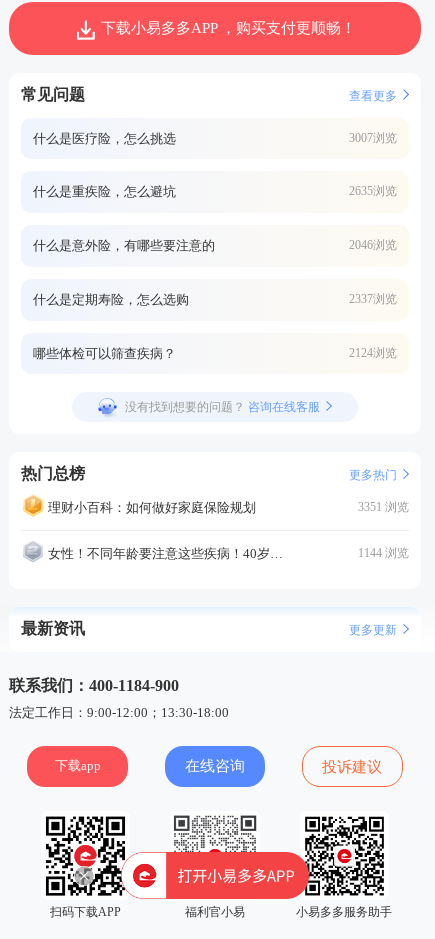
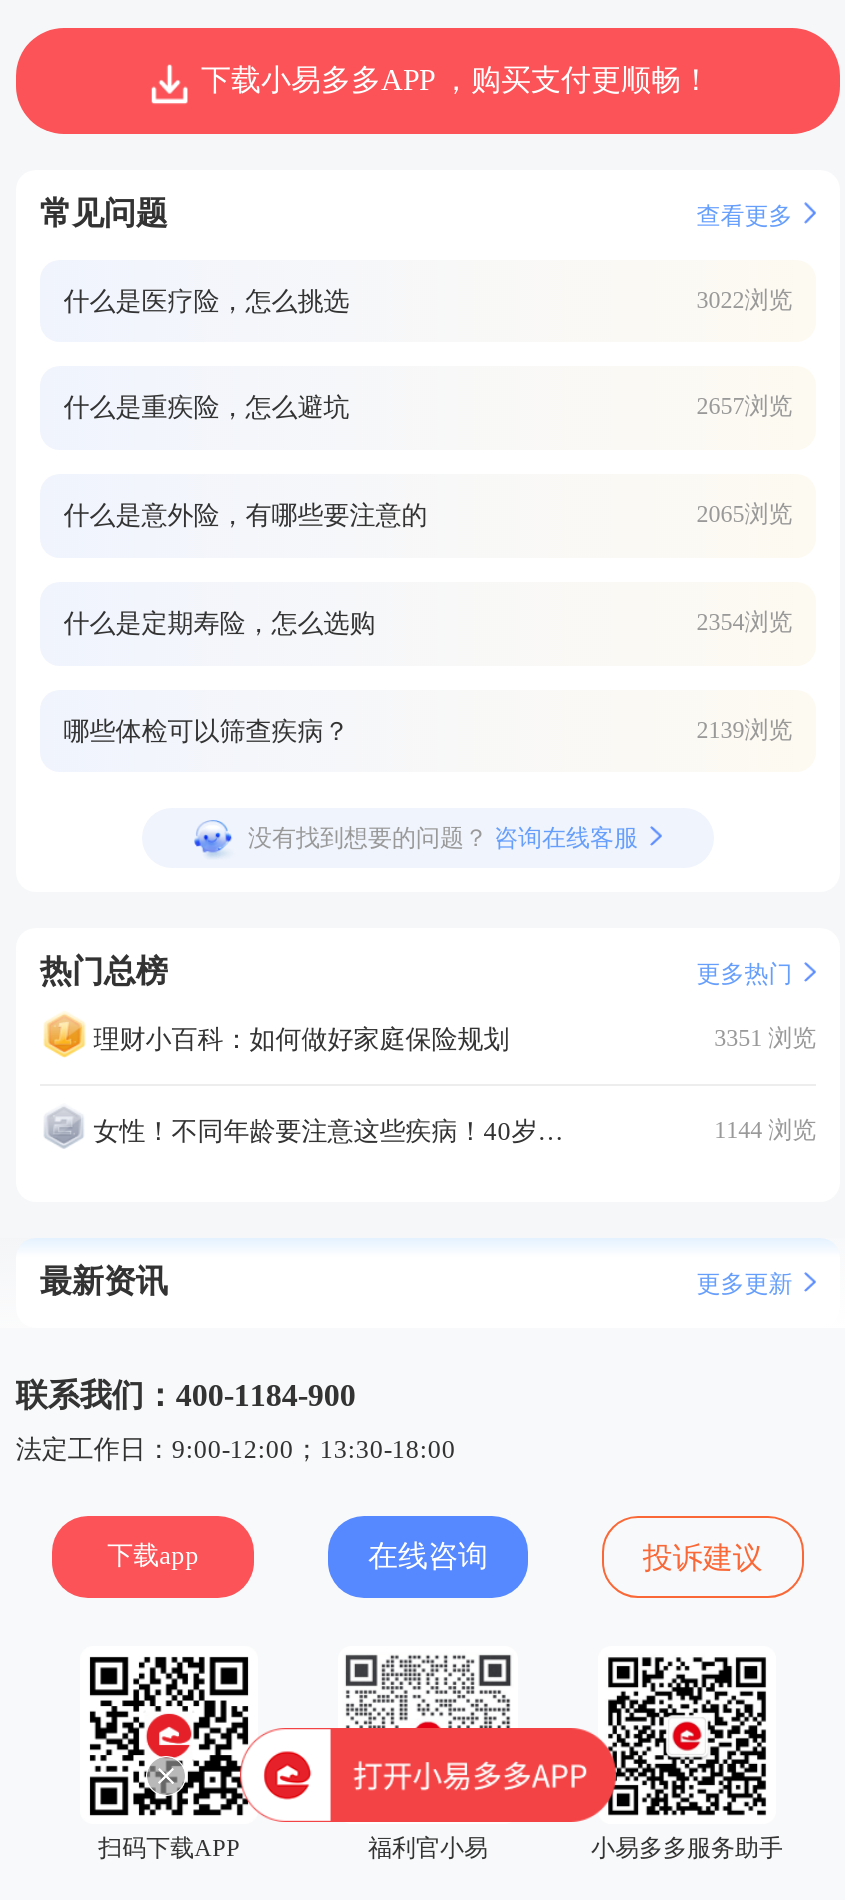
- 3007浏览
+ 3022浏览

- 2635浏览
+ 2657浏览

- 2046浏览
+ 2065浏览

- 2337浏览
+ 2354浏览

- 2124浏览
+ 2139浏览
